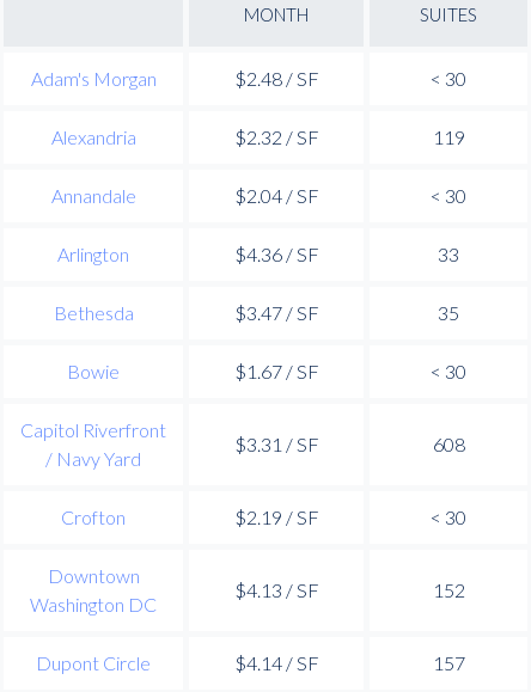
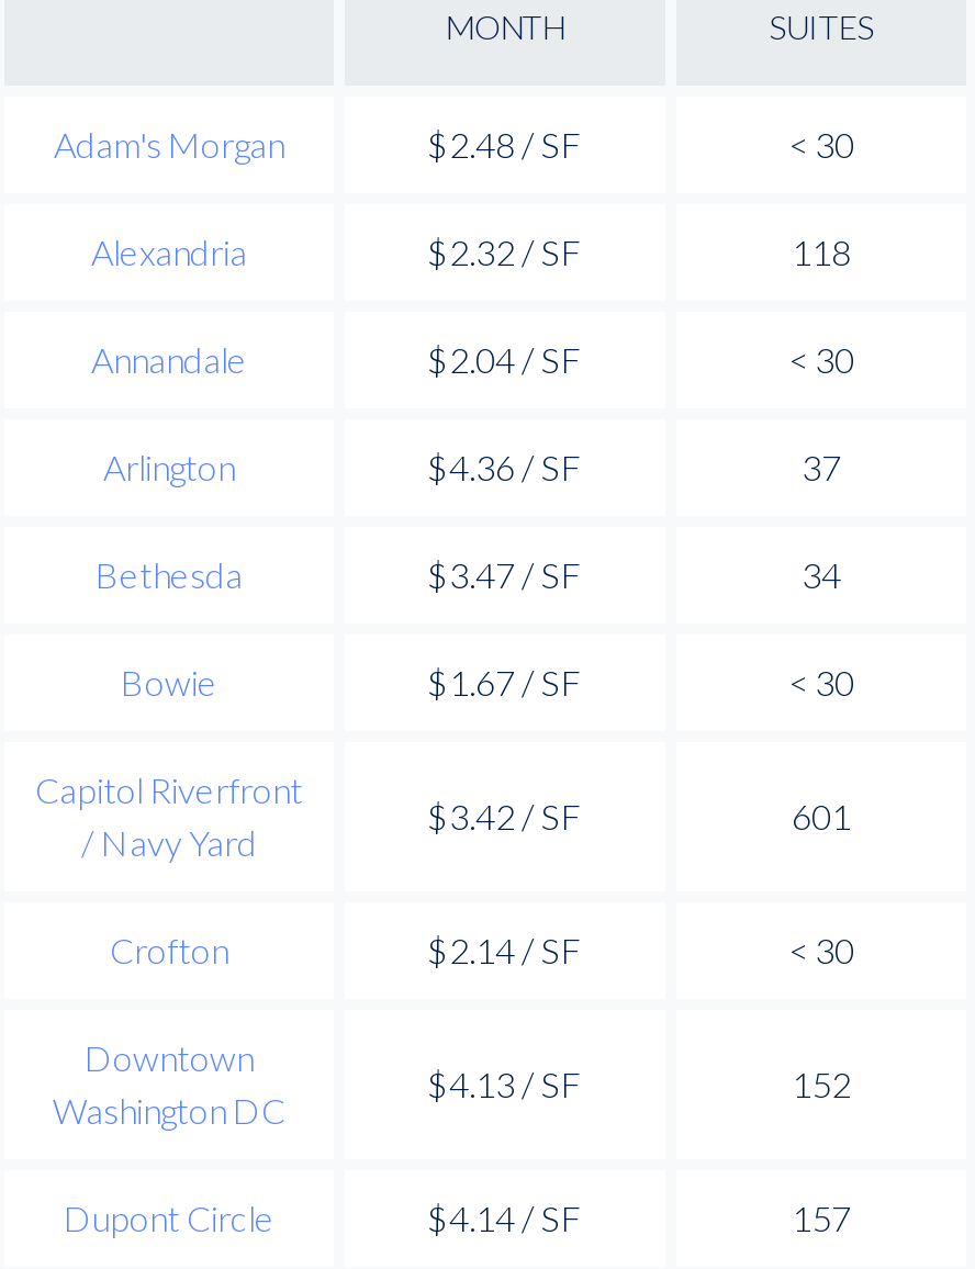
- 119
+ 118

- 33
+ 37

- 35
+ 34

- $3.31 / SF
+ $3.42 / SF

- 608
+ 601

- $2.19 / SF
+ $2.14 / SF
